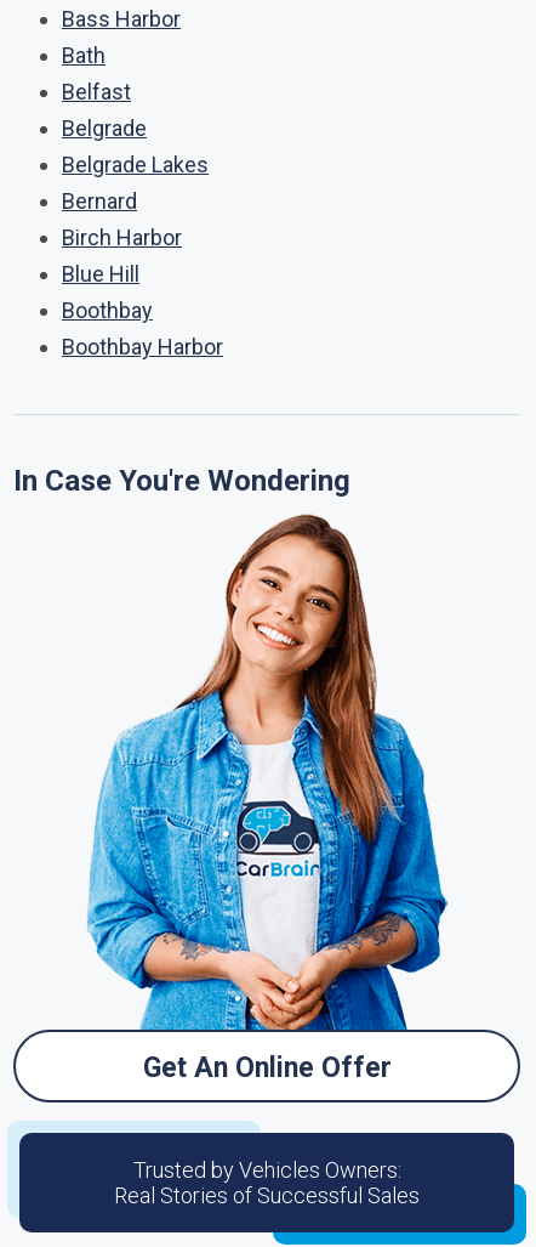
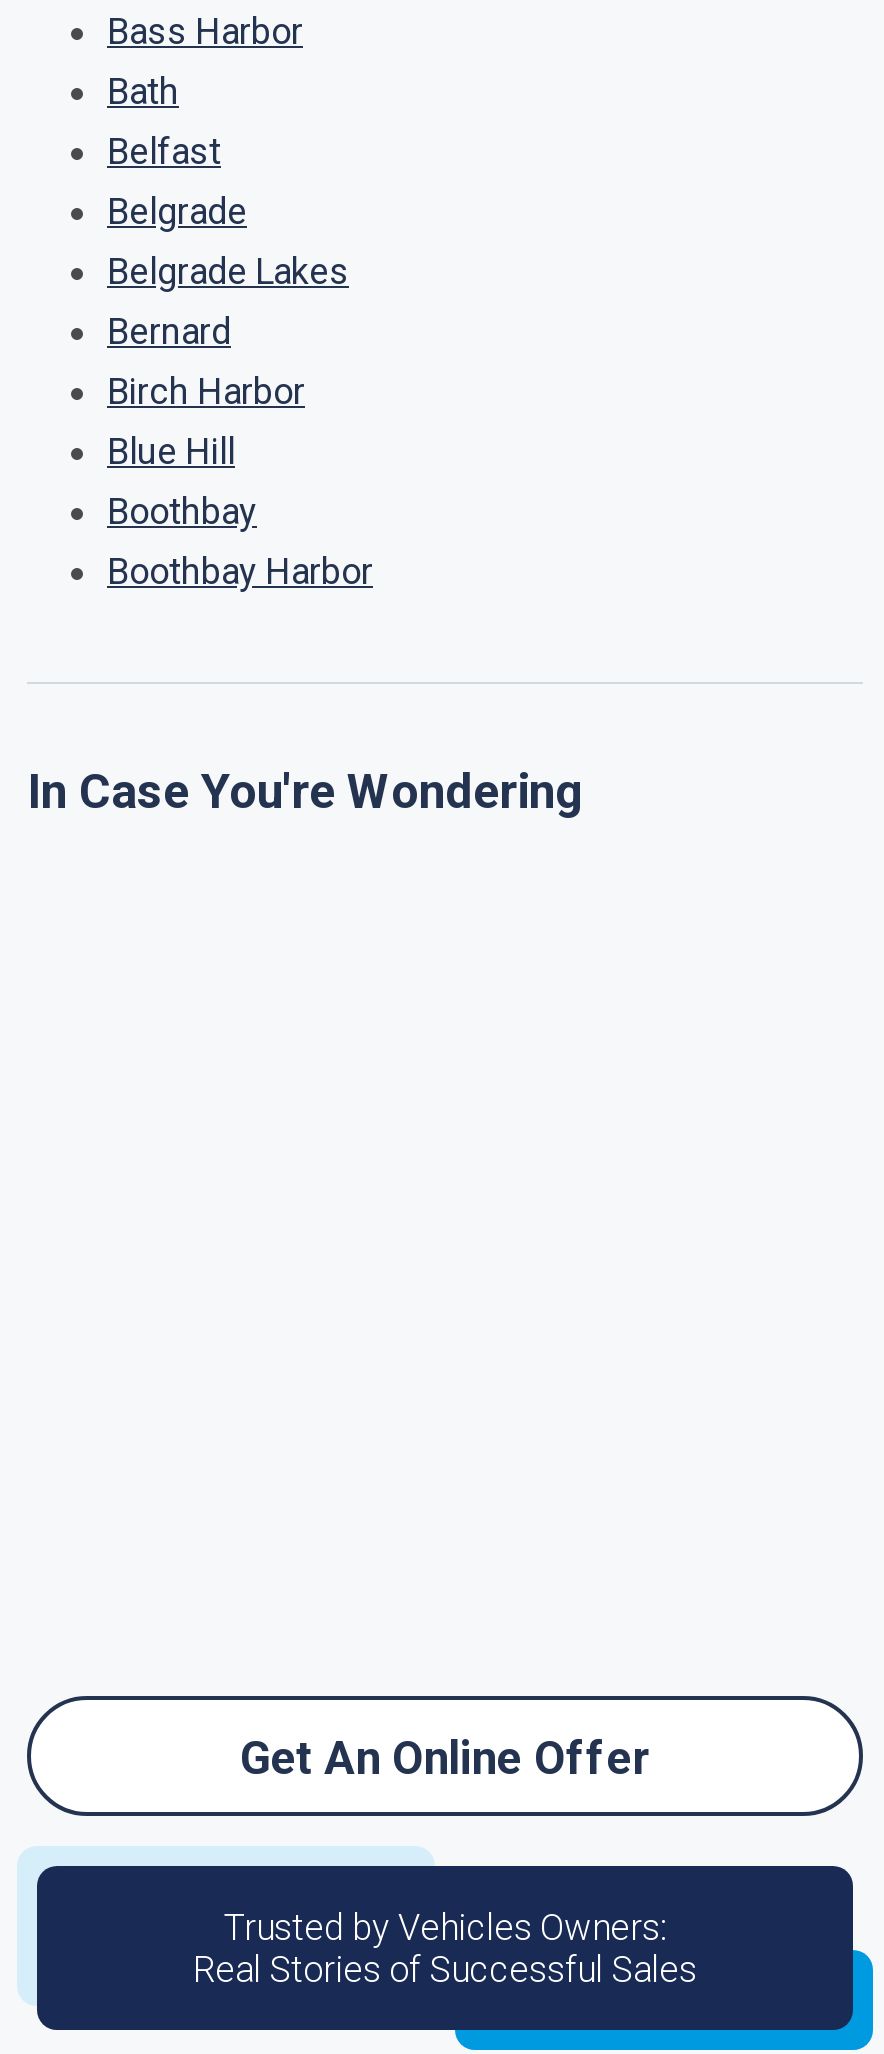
- [image]
